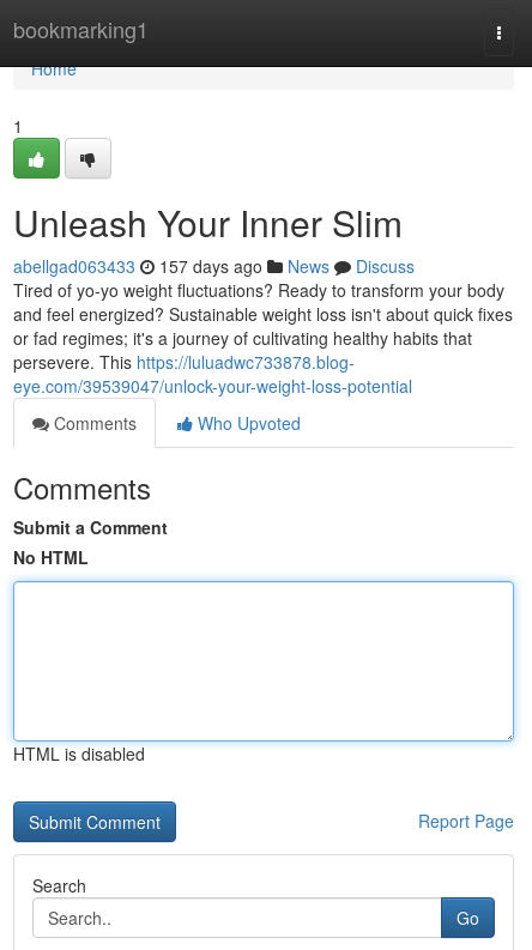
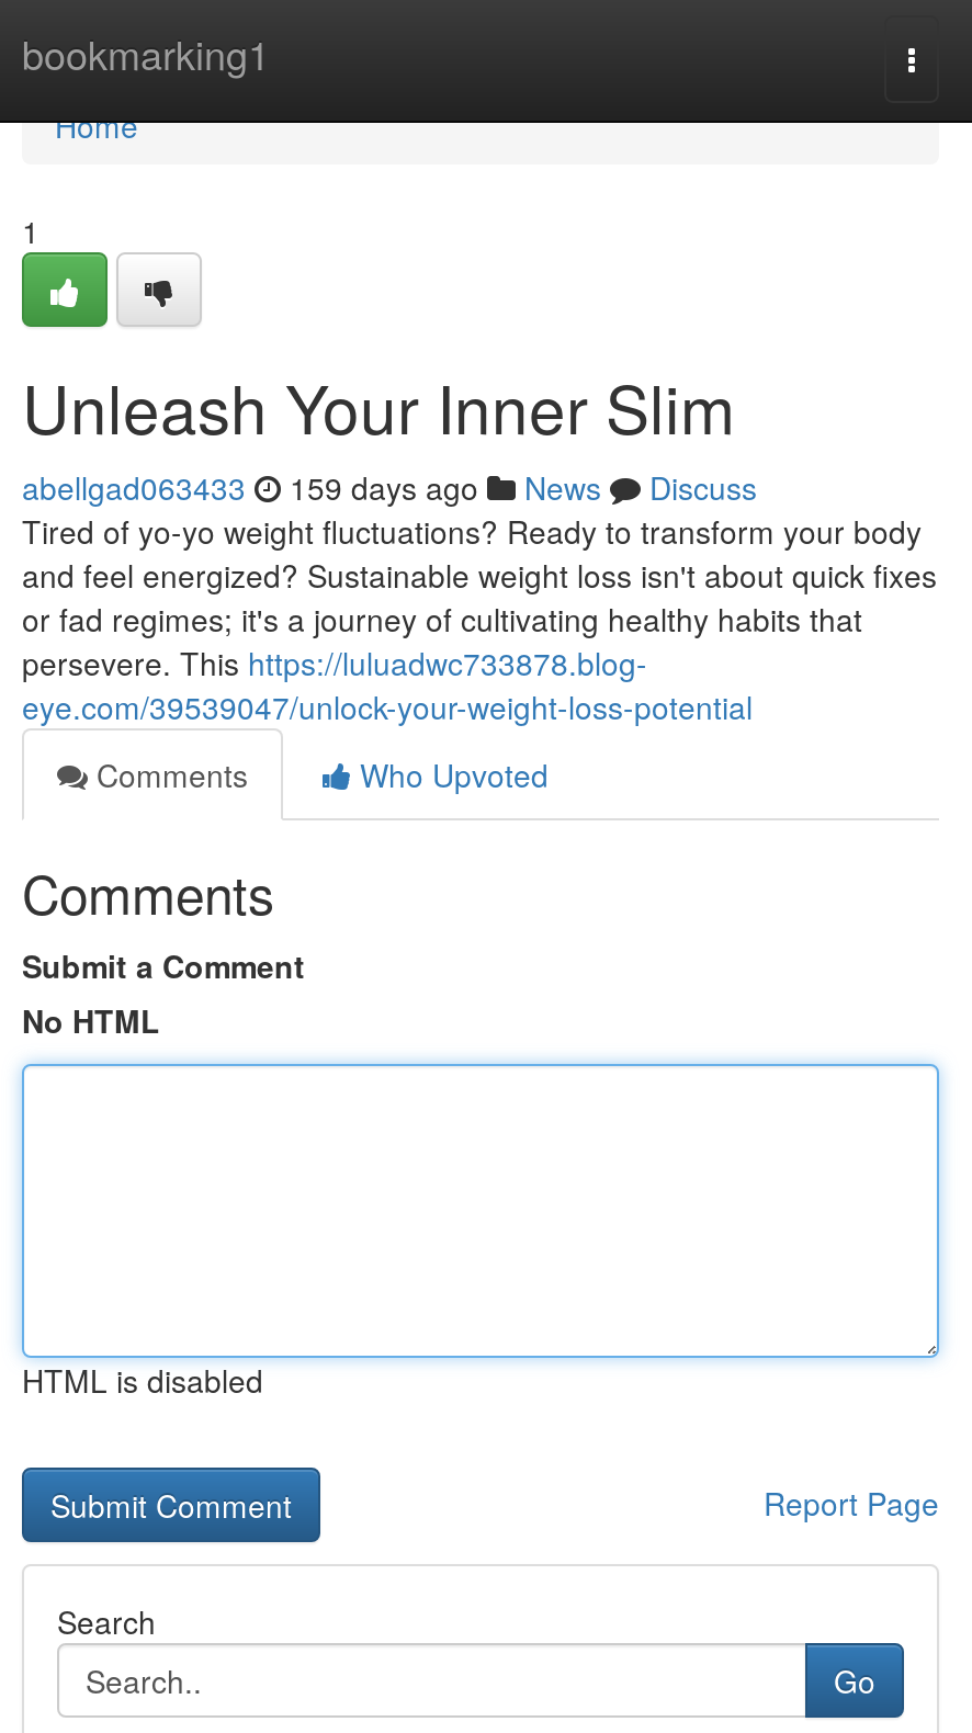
- abellgad063433 157 days ago News Discuss
+ abellgad063433 159 days ago News Discuss
